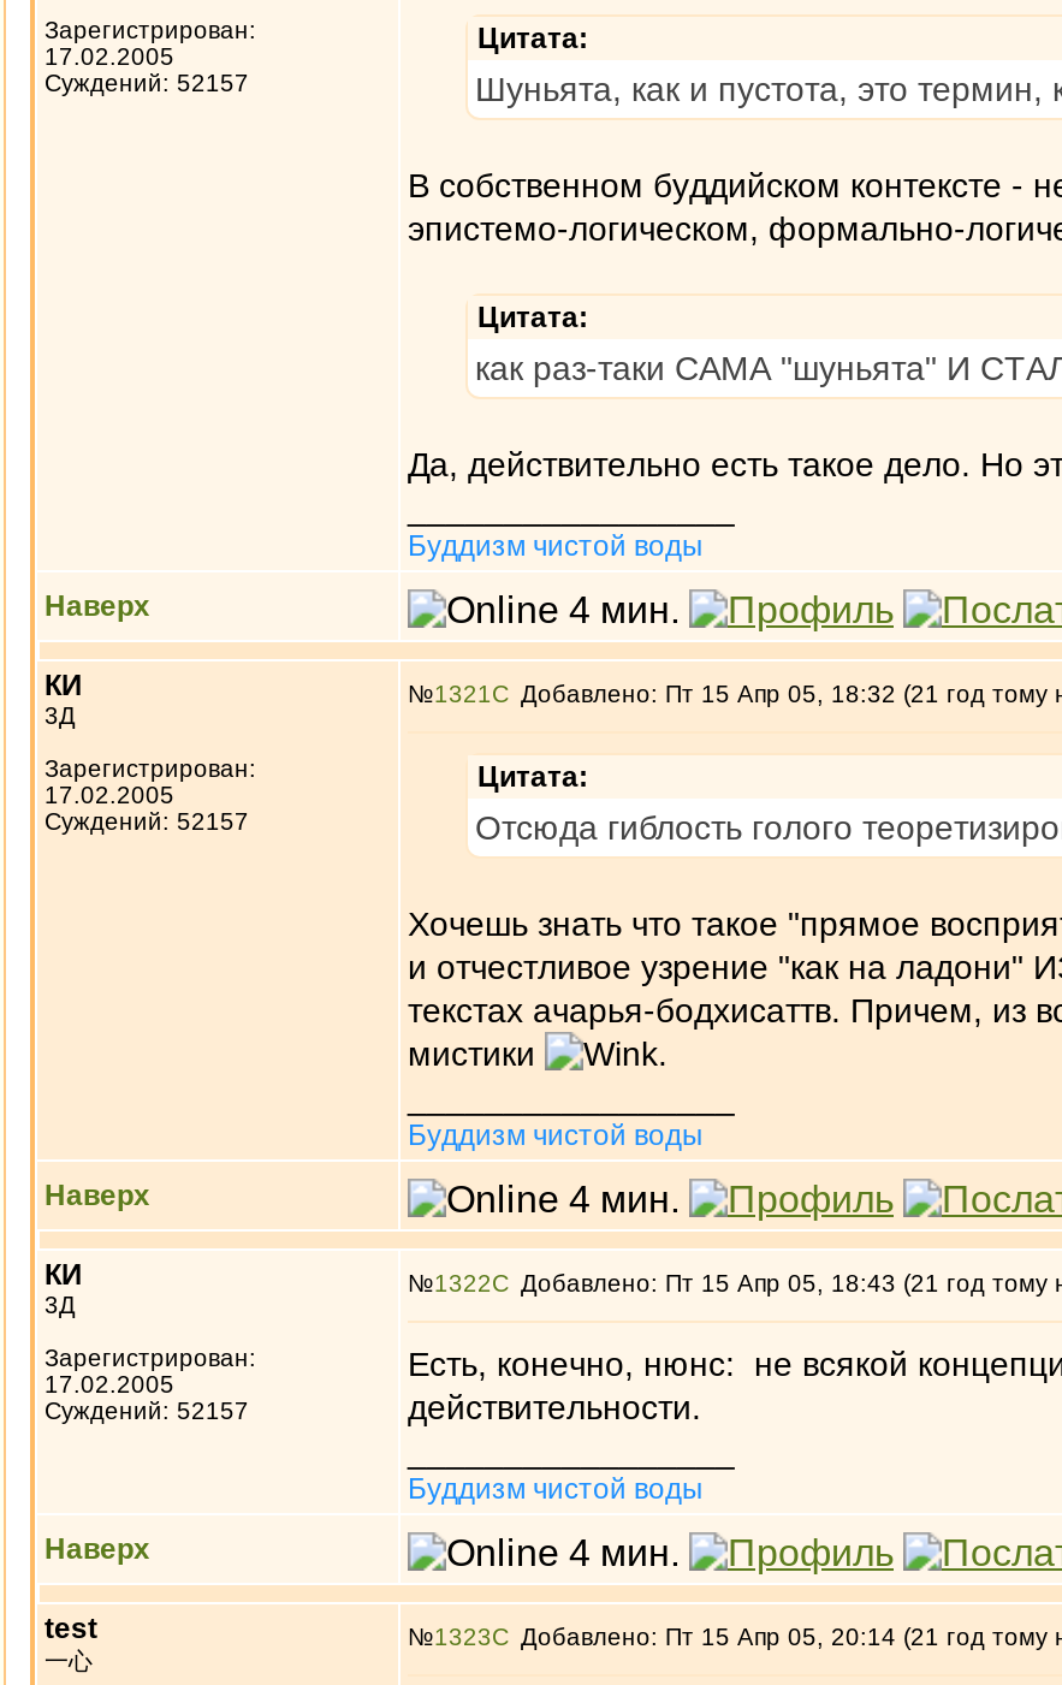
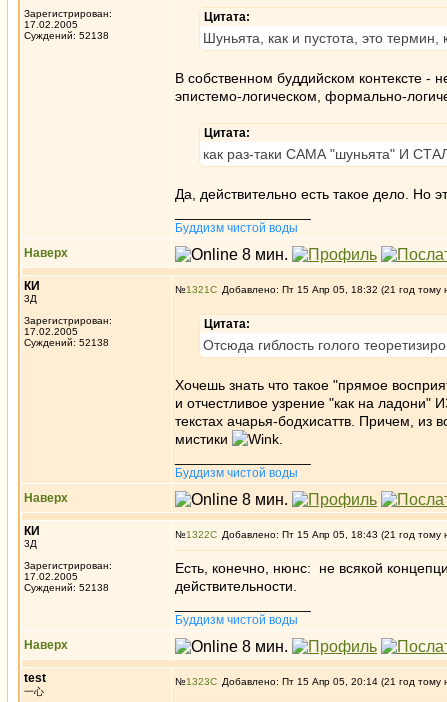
- Суждений: 52157
+ Суждений: 52138

- Суждений: 52157
+ Суждений: 52138

- Суждений: 52157
+ Суждений: 52138
